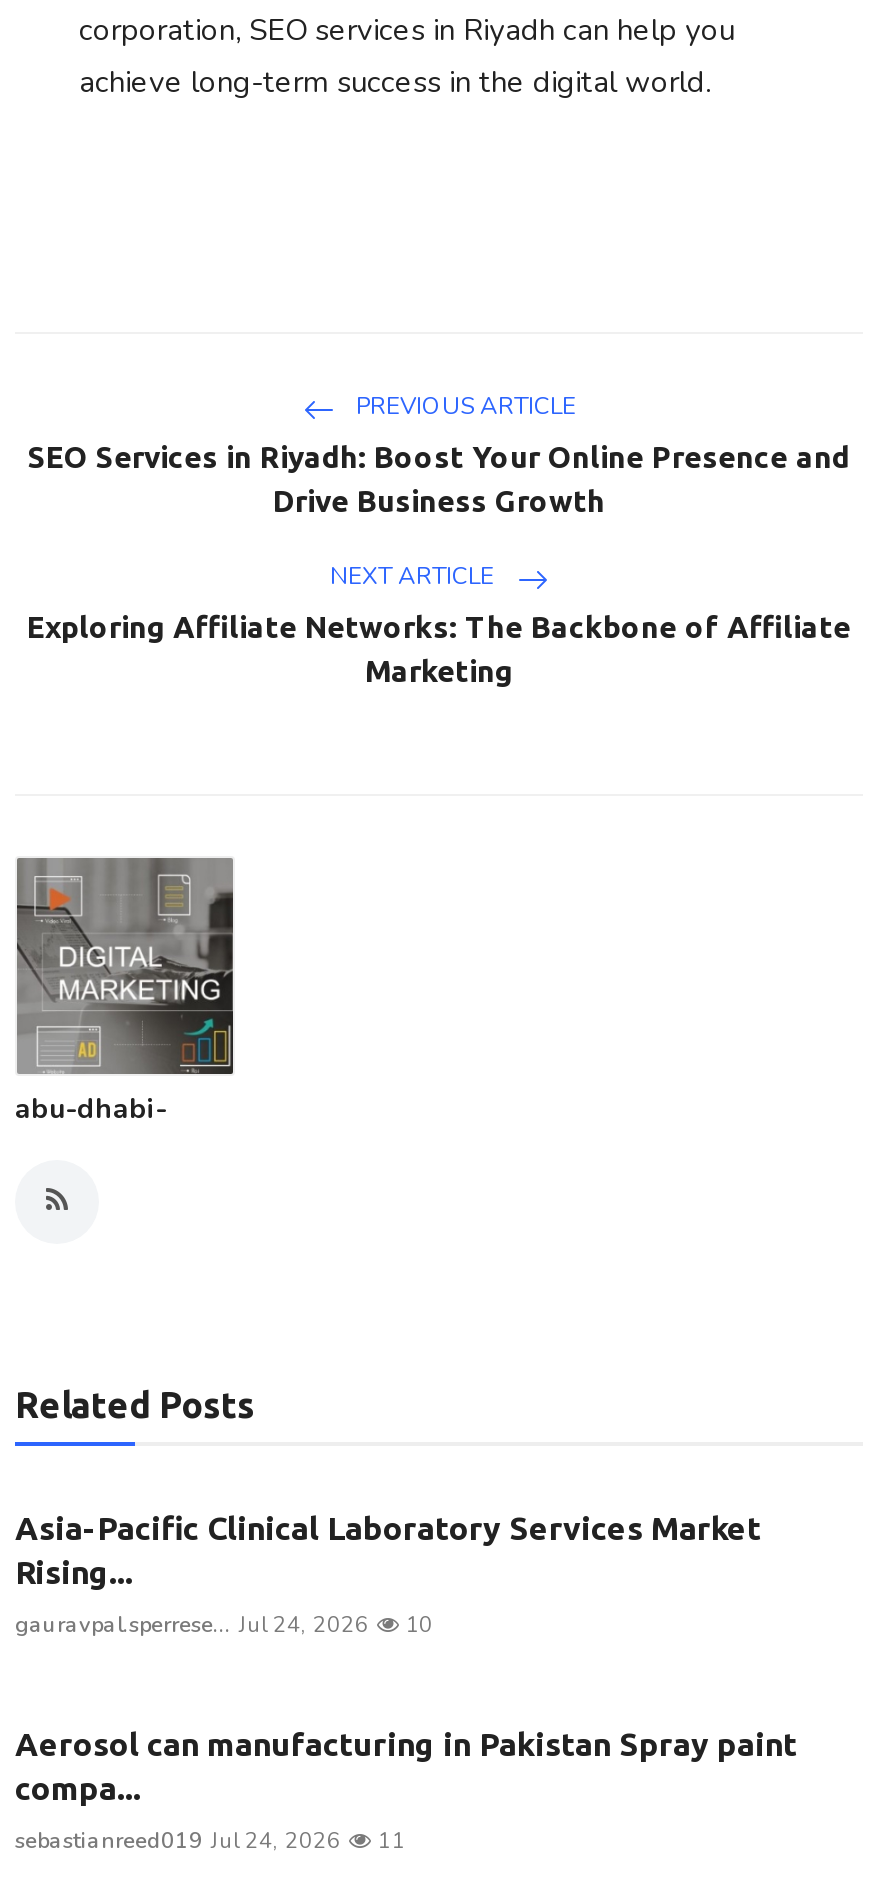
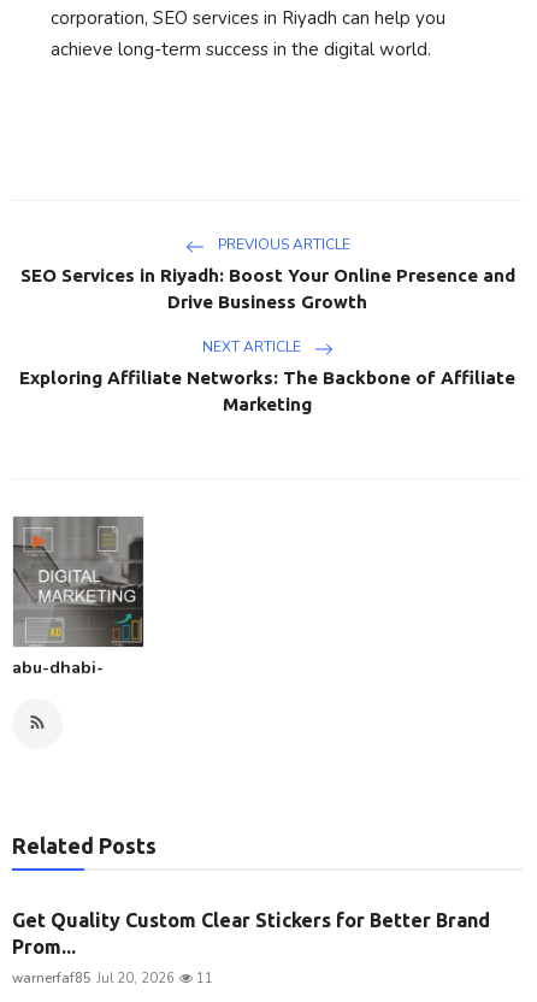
- Asia-Pacific Clinical Laboratory Services Market
- Rising...
- gauravpal.sperrese... Jul 24, 2026
- 10
- Aerosol can manufacturing in Pakistan Spray paint
- compa...
- sebastianreed019 Jul 24, 2026
+ Get Quality Custom Clear Stickers for Better Brand
+ Prom...
+ warnerfaf85 Jul 20, 2026
